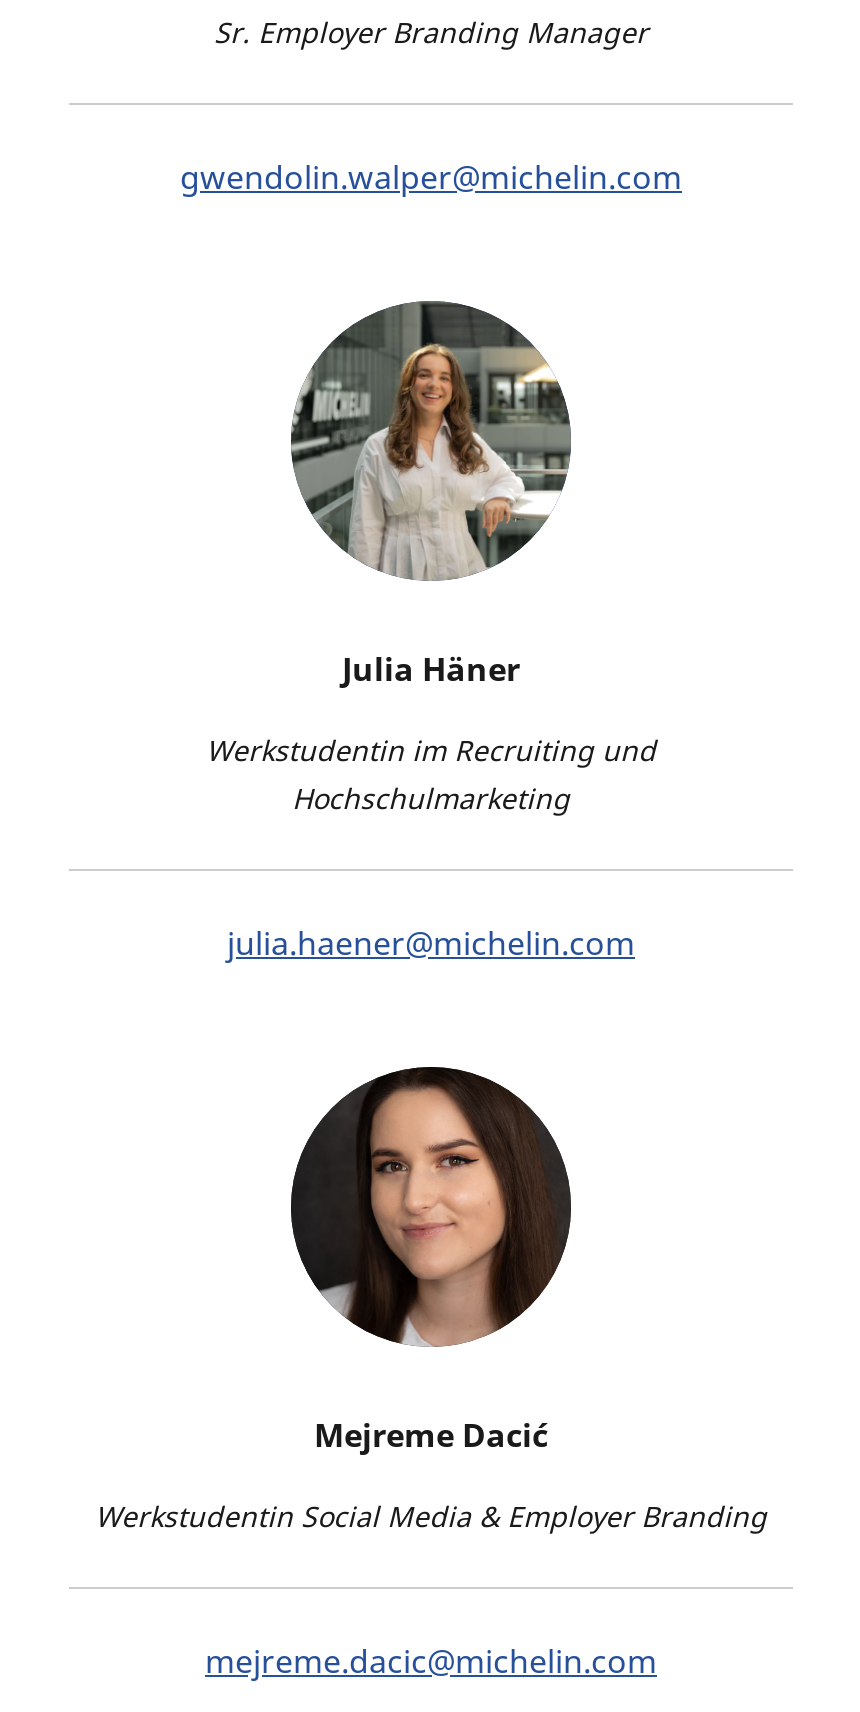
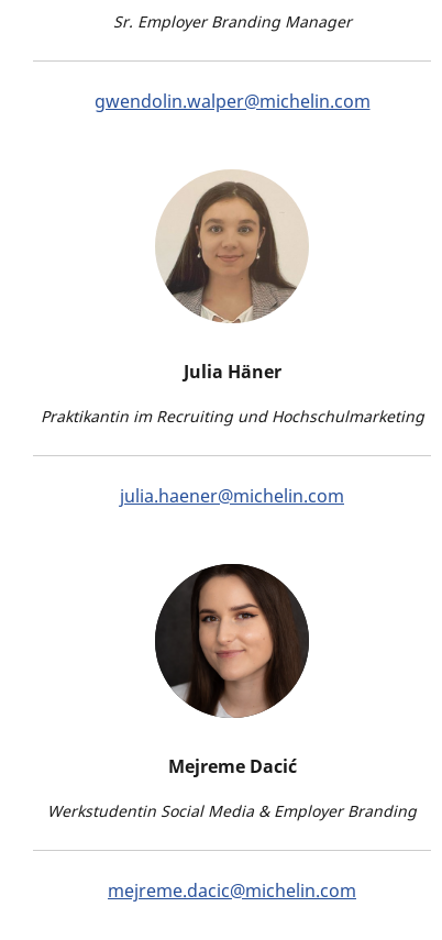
- [image]
+ [image]

- Werkstudentin im Recruiting und
- Hochschulmarketing
+ Praktikantin im Recruiting und Hochschulmarketing
